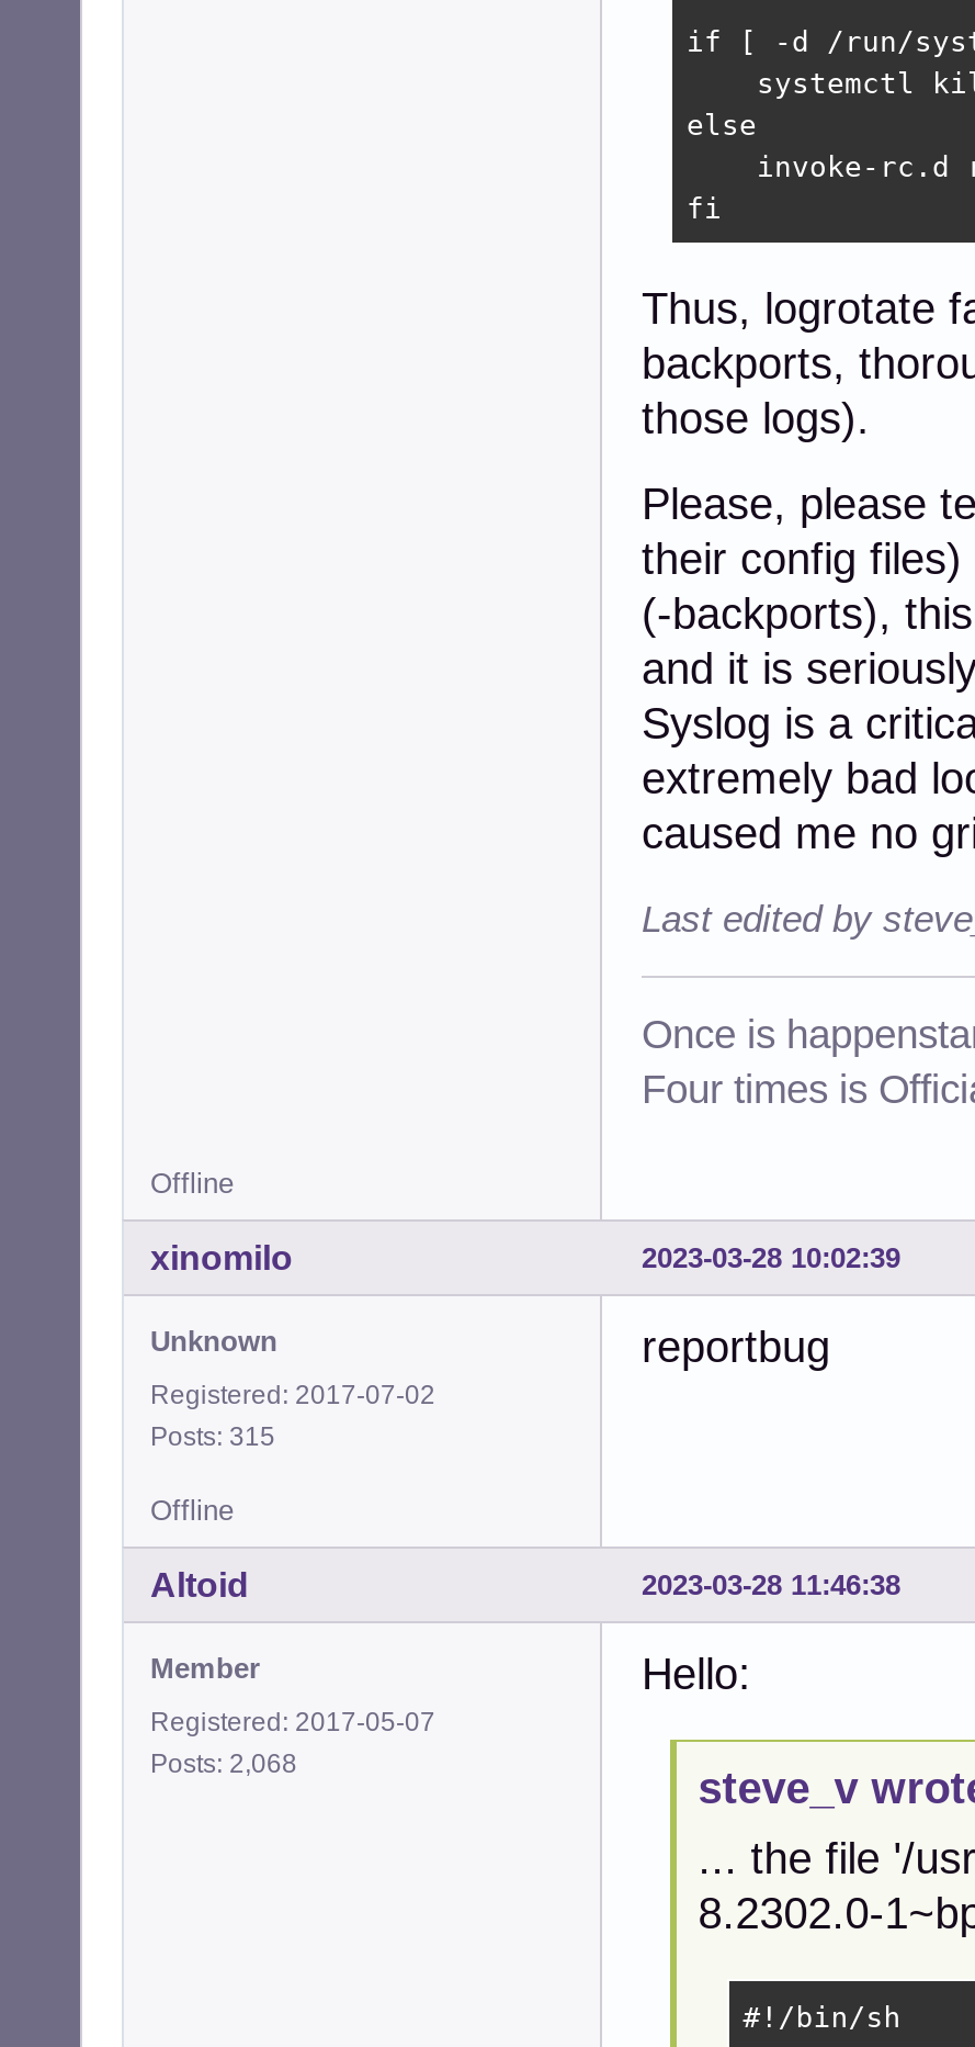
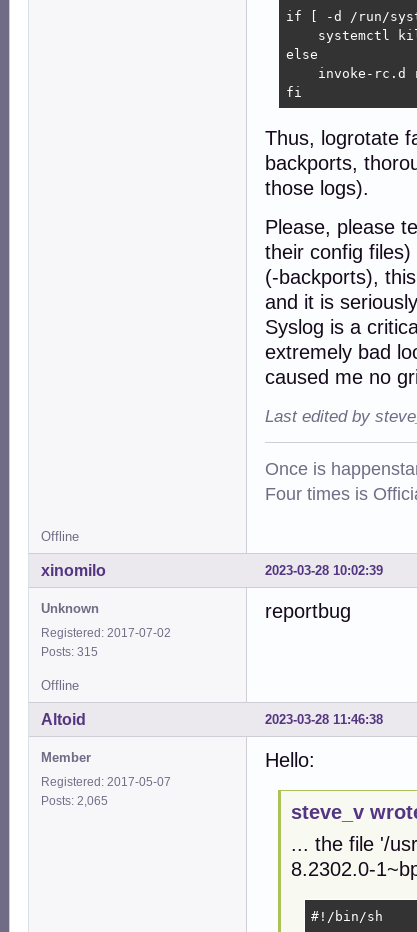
- Posts: 2,068
+ Posts: 2,065
